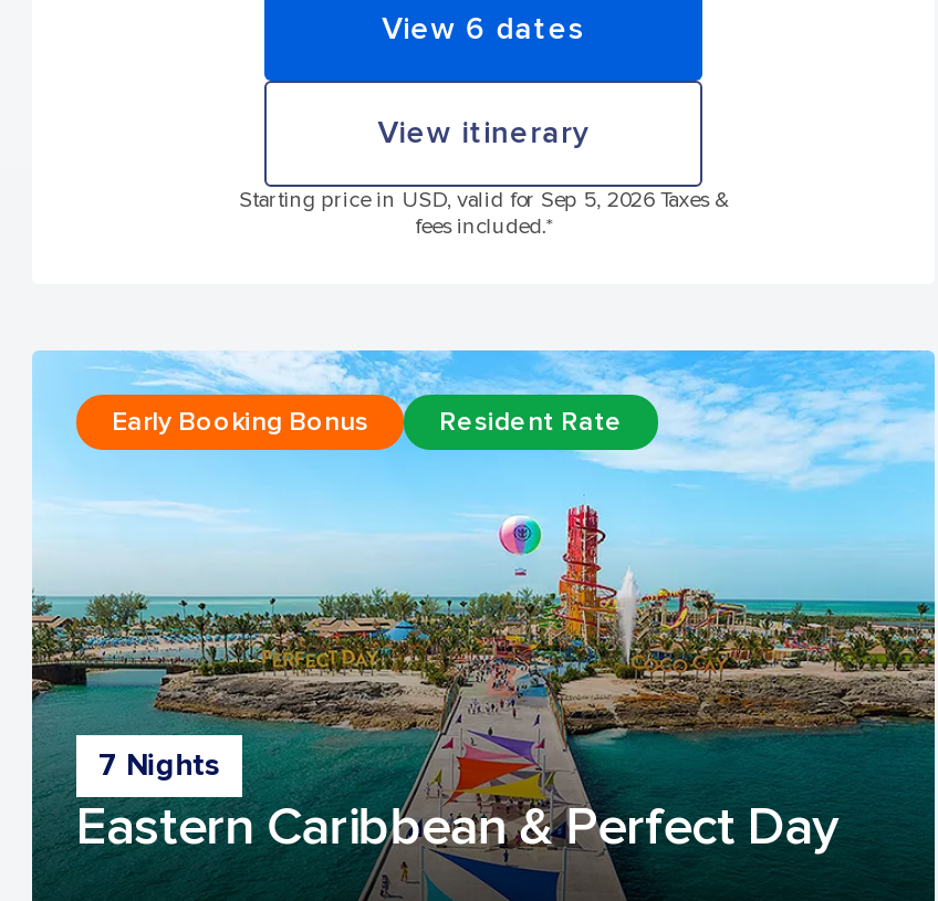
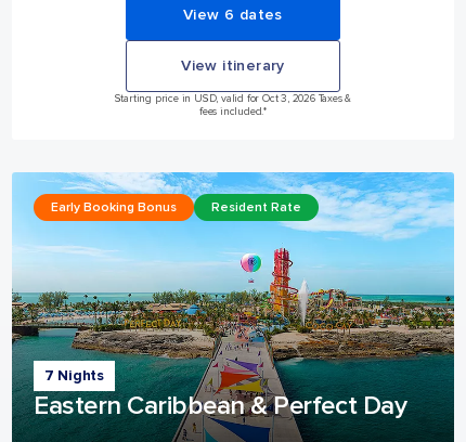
- Starting price in USD, valid for Sep 5, 2026 Taxes &
+ Starting price in USD, valid for Oct 3, 2026 Taxes &
